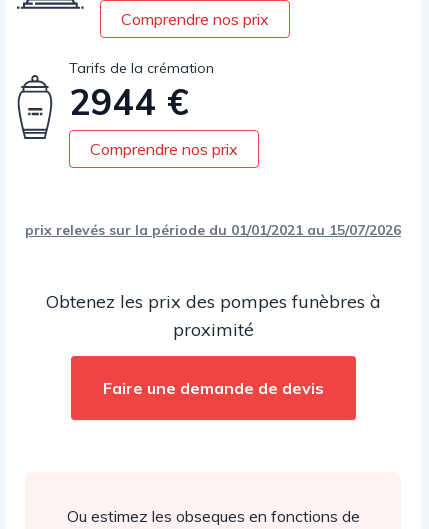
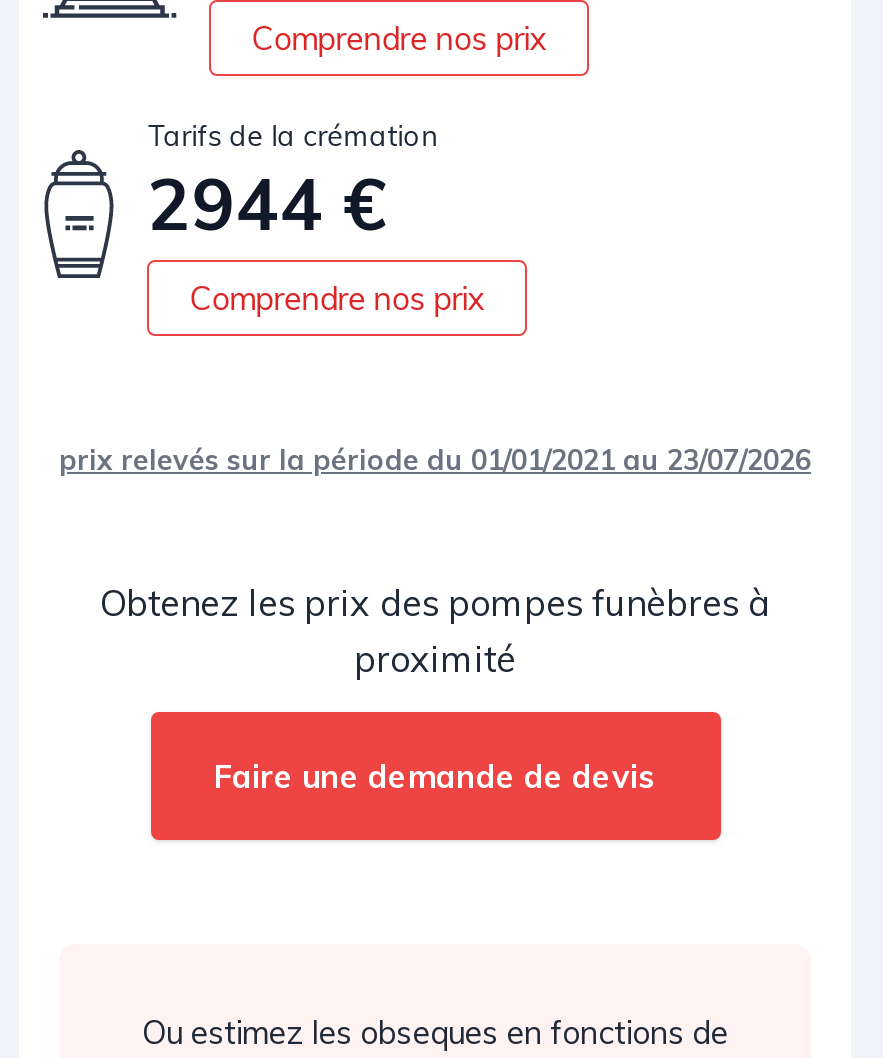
- prix relevés sur la période du 01/01/2021 au 15/07/2026
+ prix relevés sur la période du 01/01/2021 au 23/07/2026
